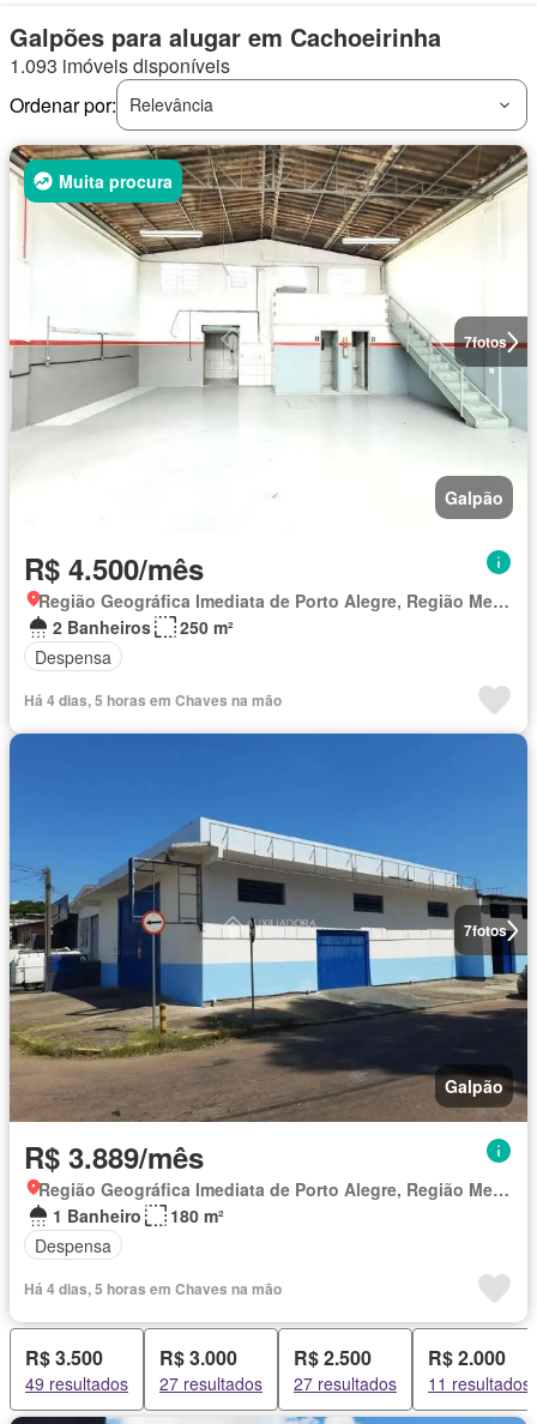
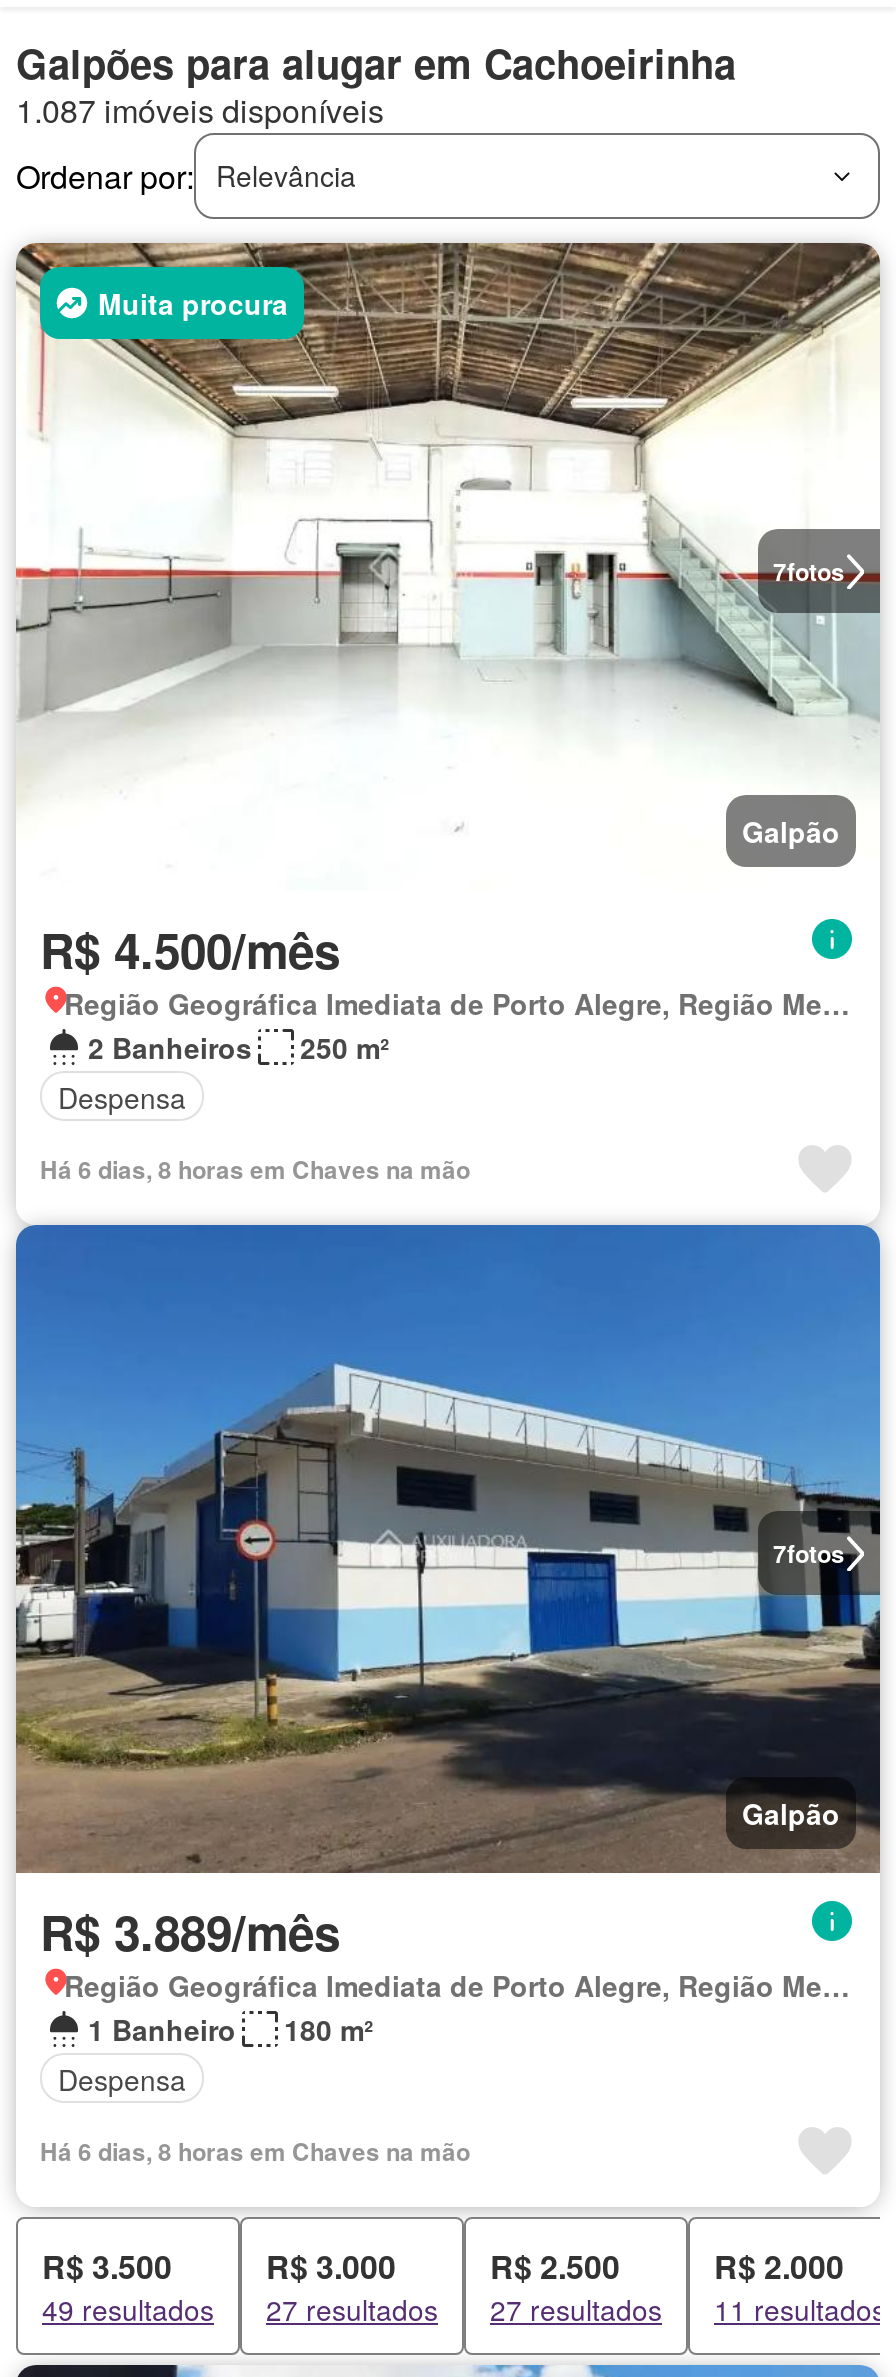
- 1.093 imóveis disponíveis
+ 1.087 imóveis disponíveis

- Há 4 dias, 5 horas em Chaves na mão
+ Há 6 dias, 8 horas em Chaves na mão

- Há 4 dias, 5 horas em Chaves na mão
+ Há 6 dias, 8 horas em Chaves na mão
